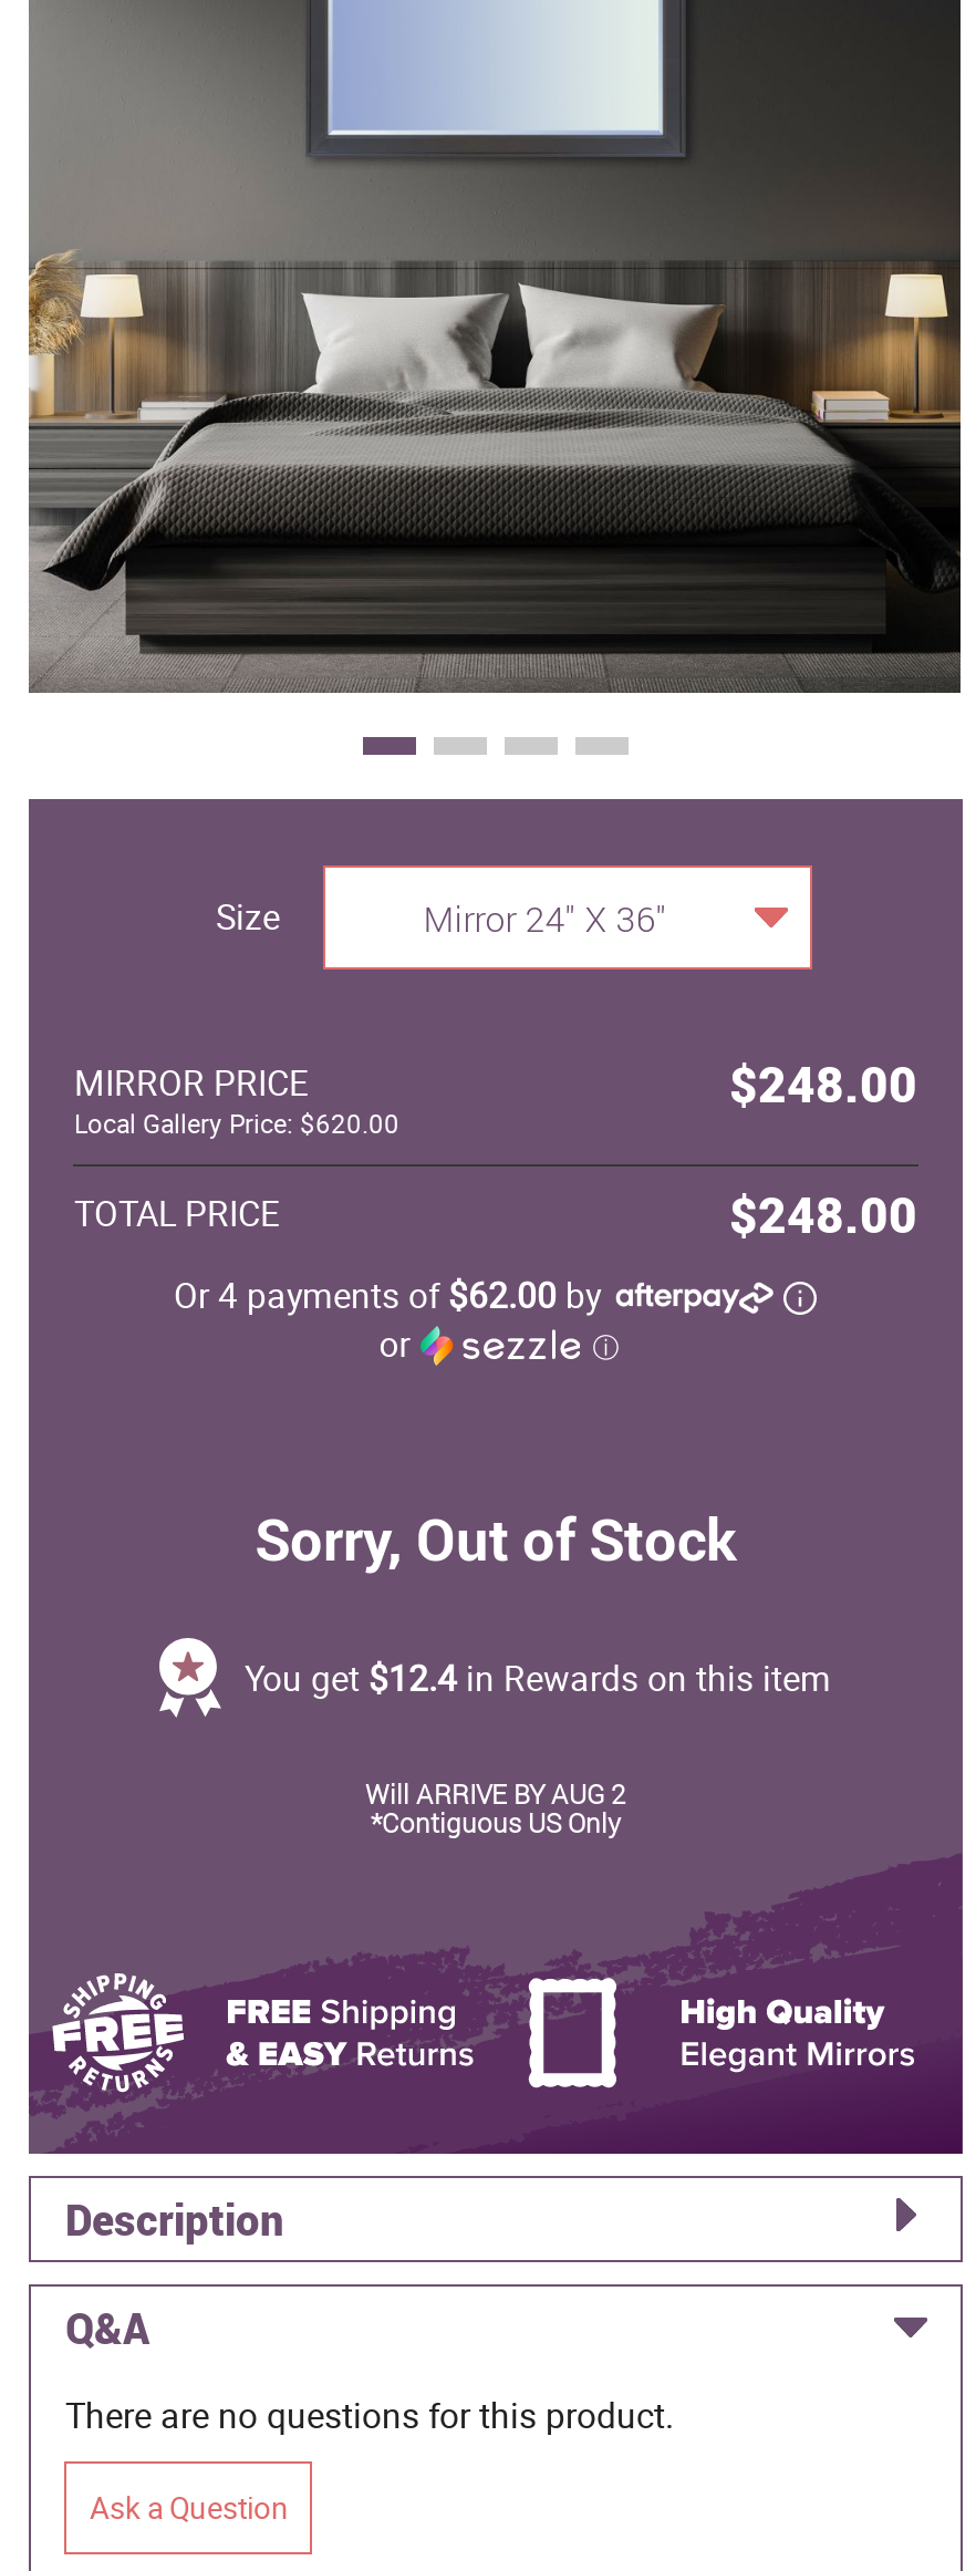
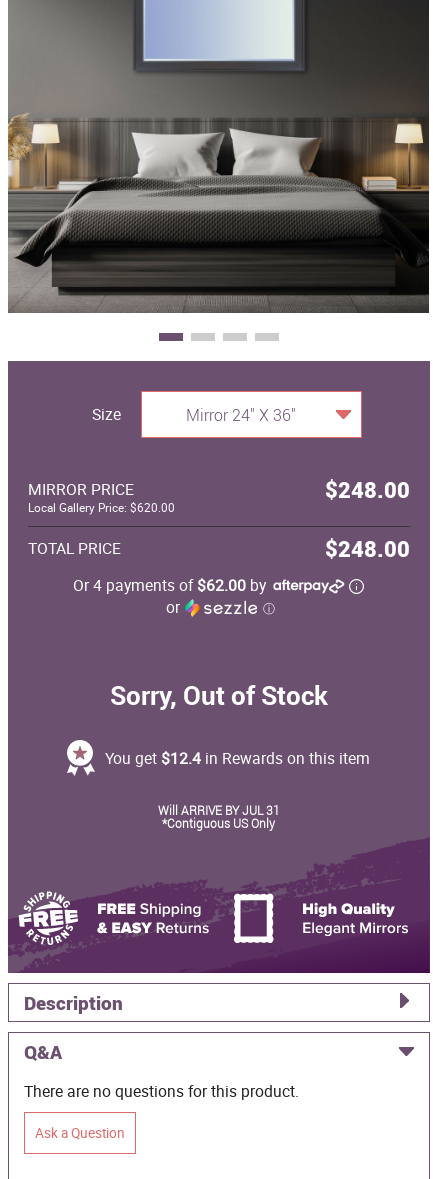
- Will ARRIVE BY AUG 2
+ Will ARRIVE BY JUL 31
